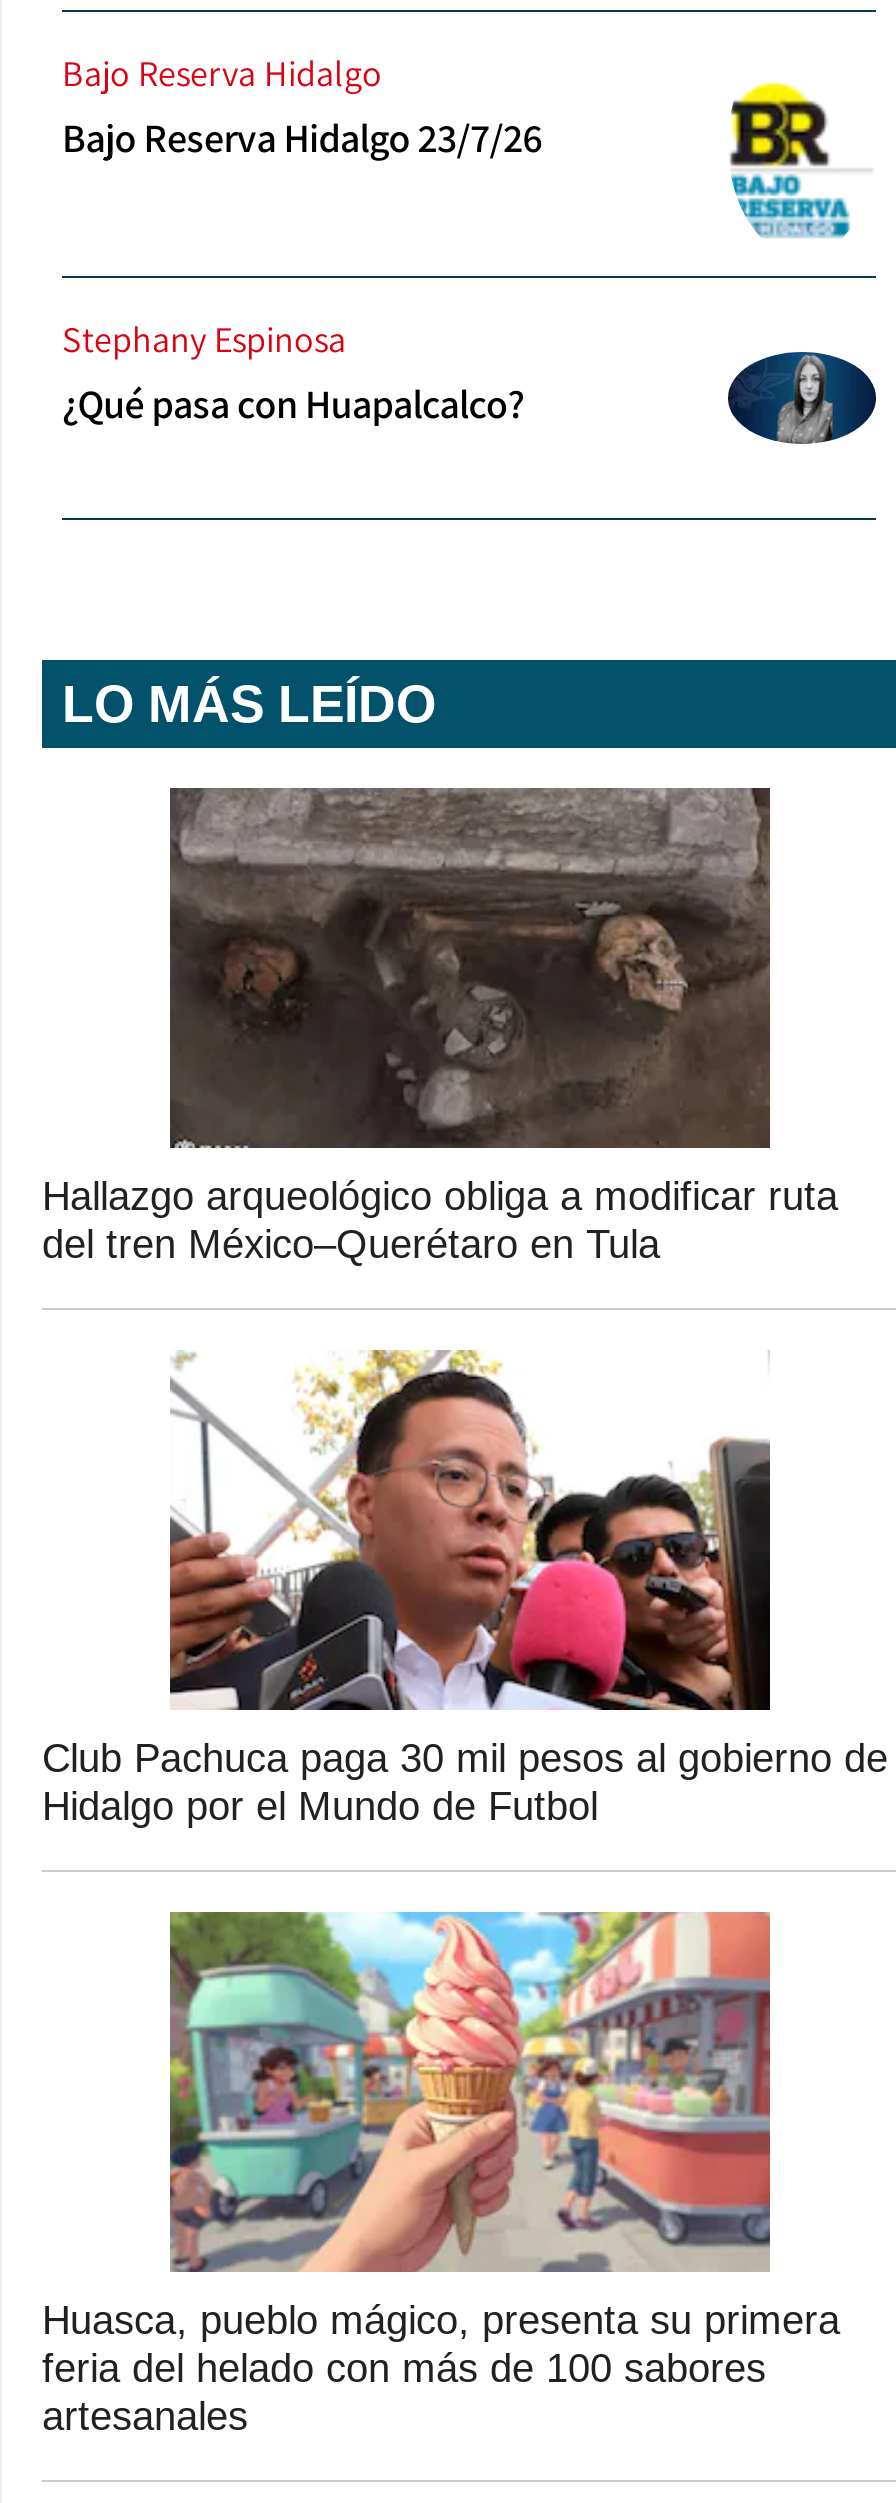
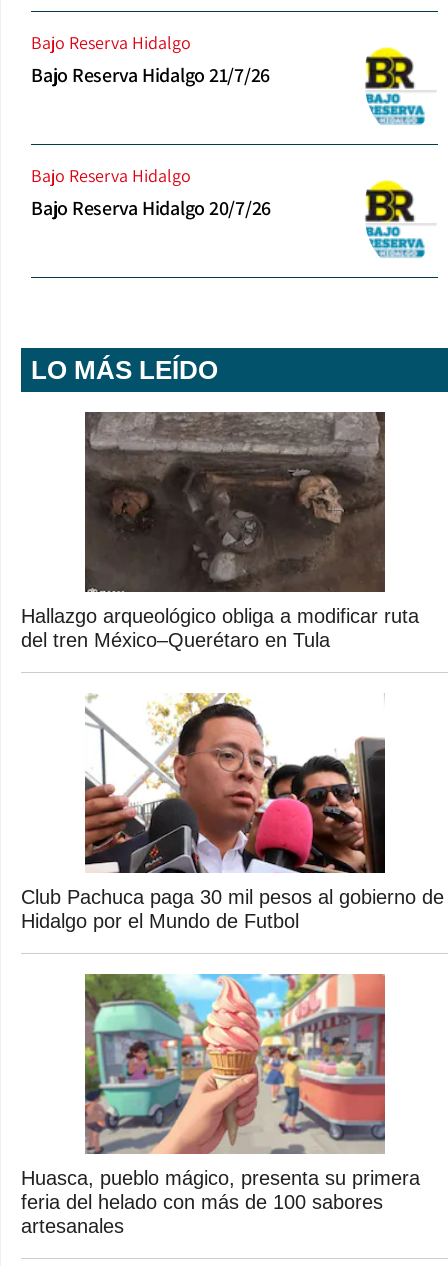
- Bajo Reserva Hidalgo 23/7/26
+ Bajo Reserva Hidalgo 21/7/26

- Stephany Espinosa
- ¿Qué pasa con Huapalcalco?
+ Bajo Reserva Hidalgo
+ Bajo Reserva Hidalgo 20/7/26

- [image]
+ [image]
